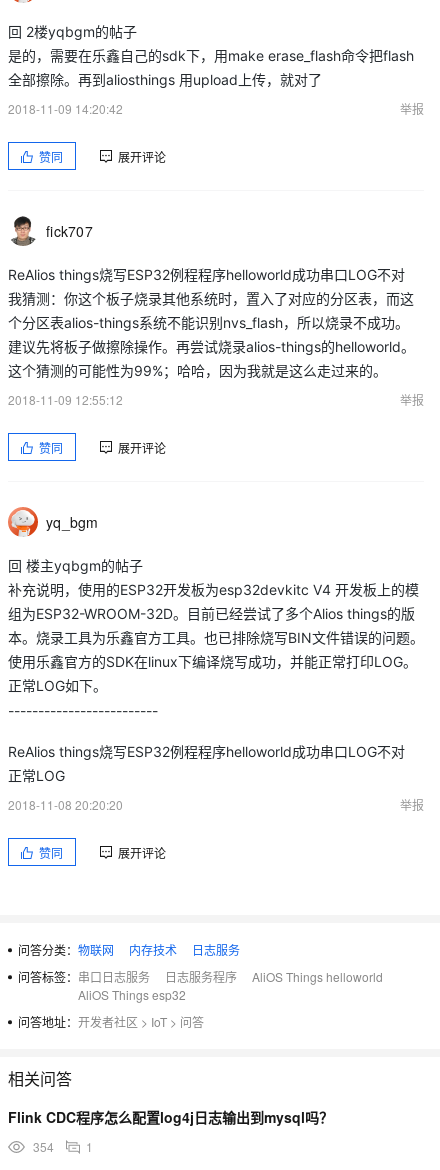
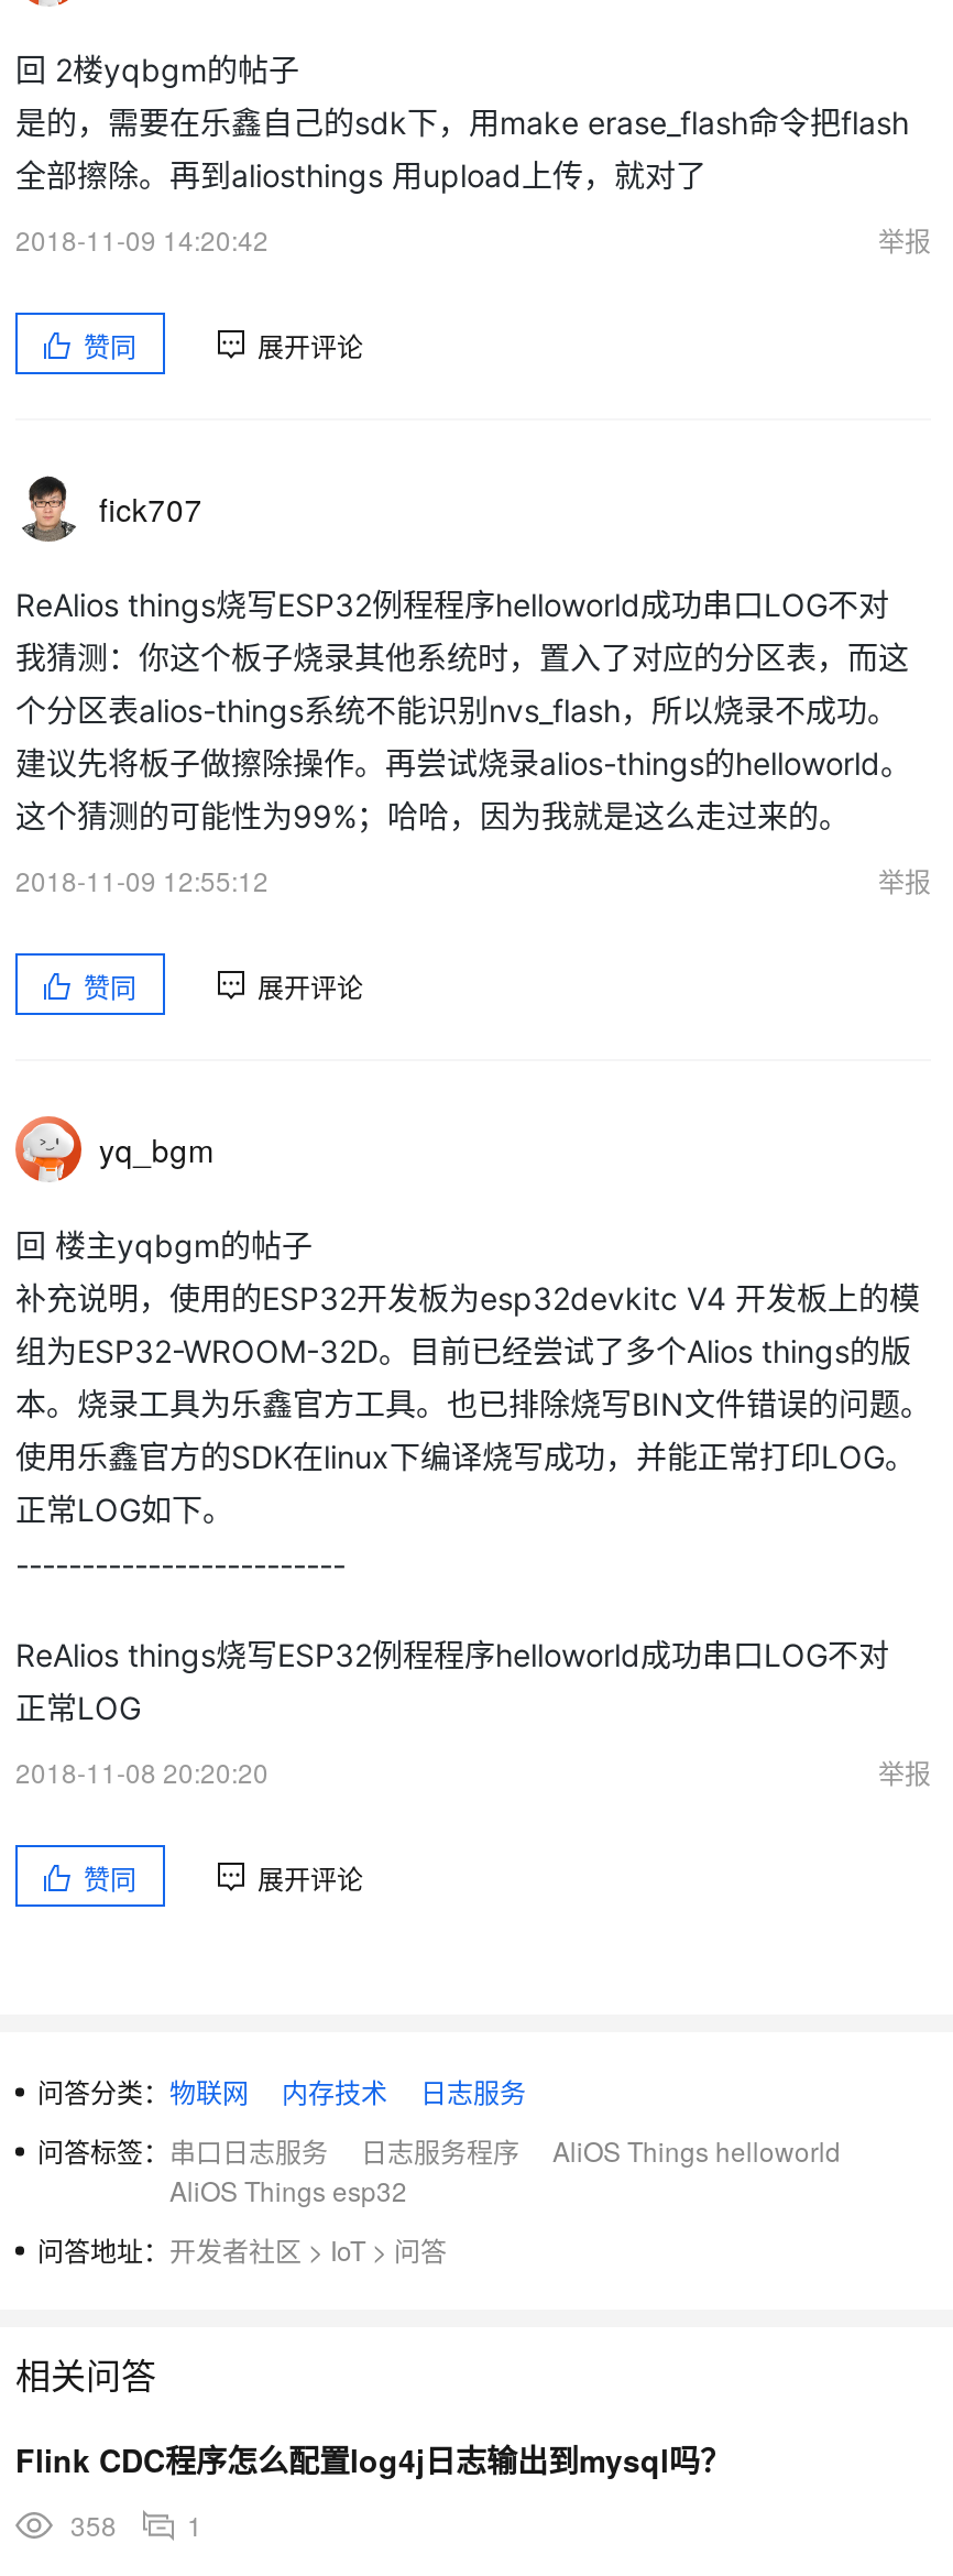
- 354 1
+ 358 1
